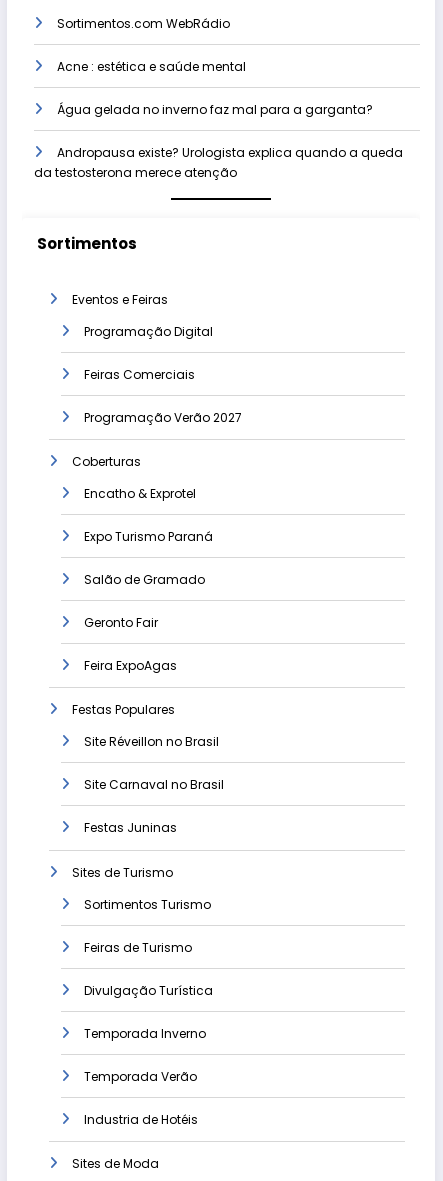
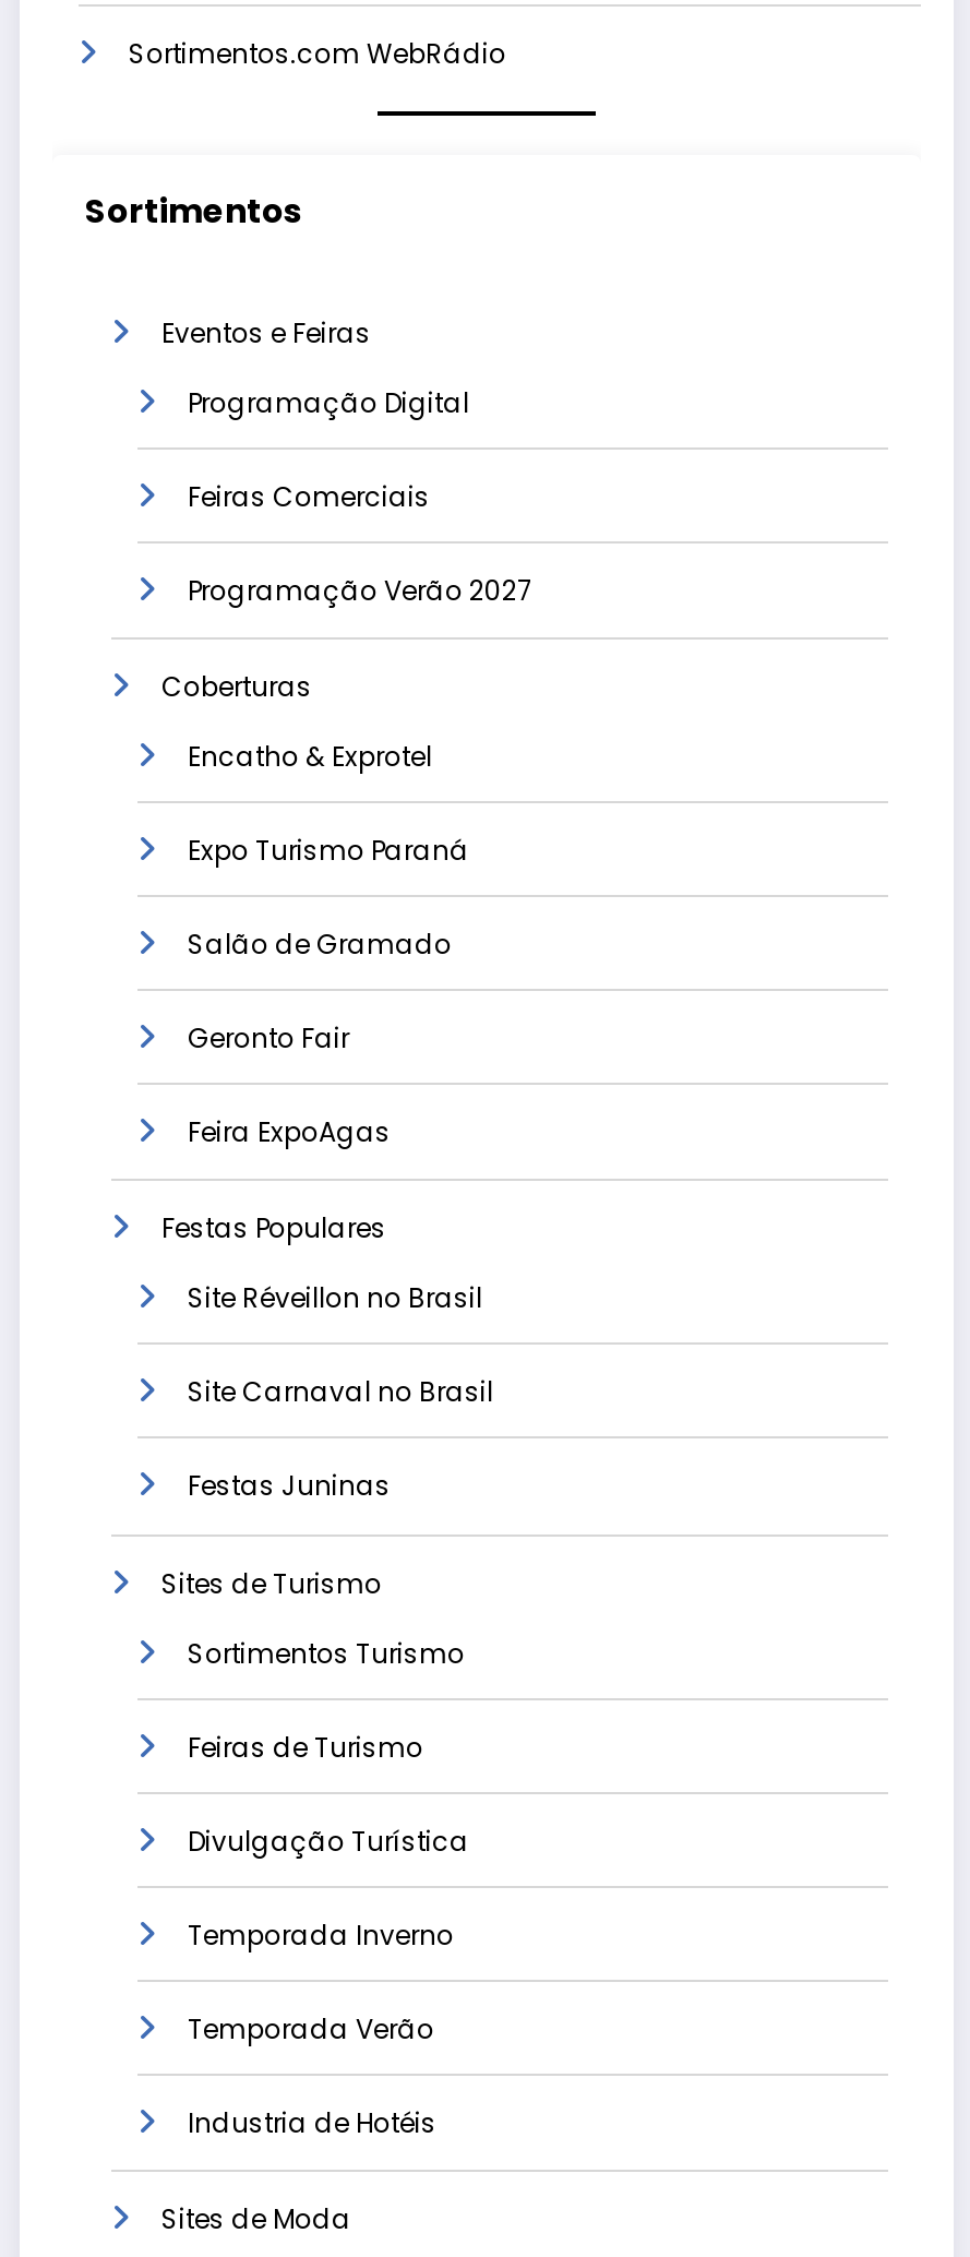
- Acne : estética e saúde mental
- Água gelada no inverno faz mal para a garganta?
- Andropausa existe? Urologista explica quando a queda
- da testosterona merece atenção
